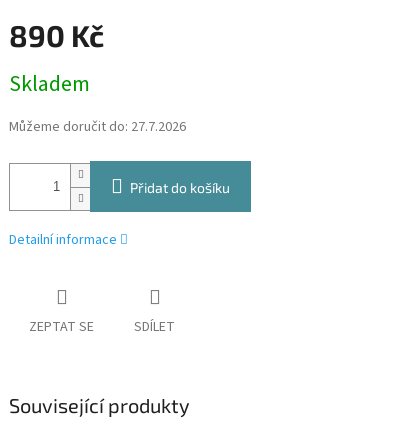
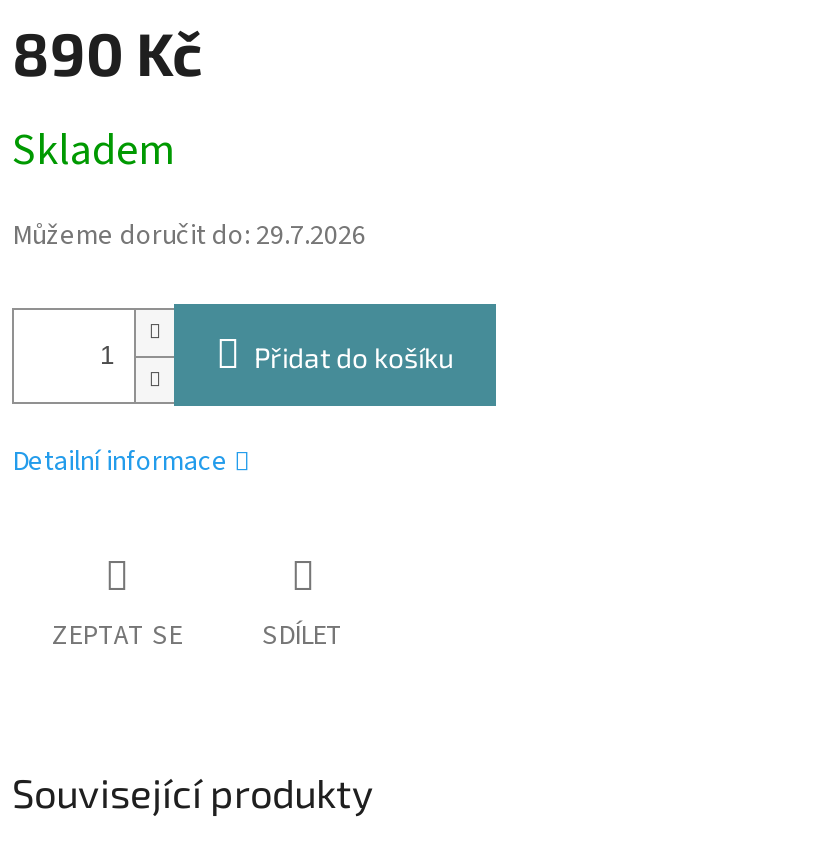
- Můžeme doručit do: 27.7.2026
+ Můžeme doručit do: 29.7.2026
